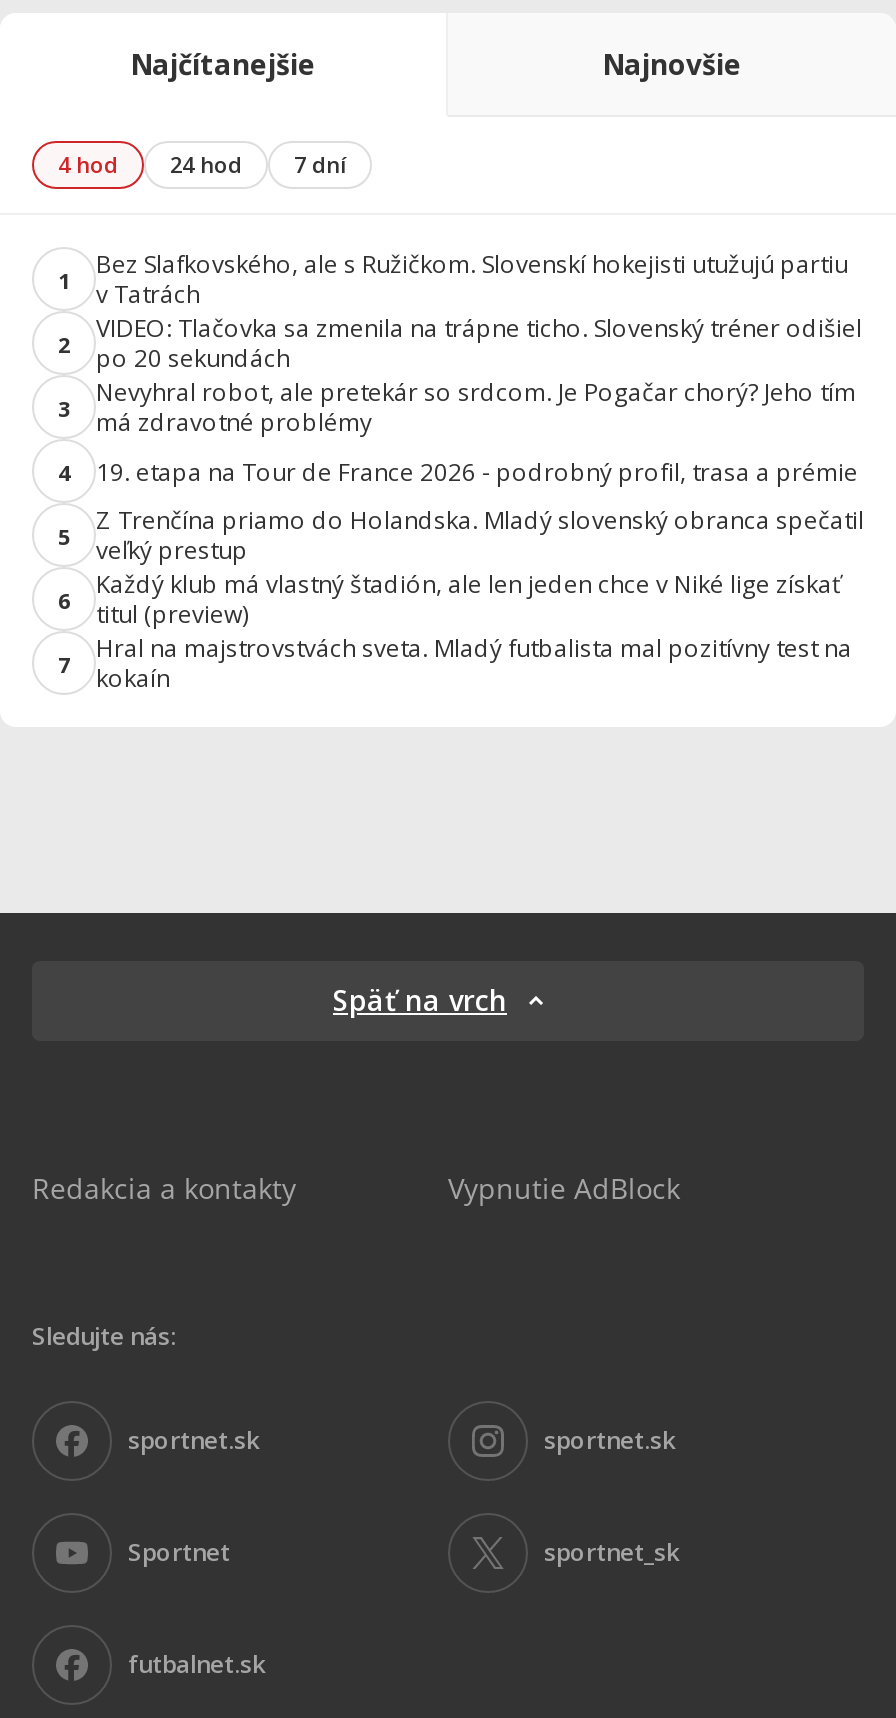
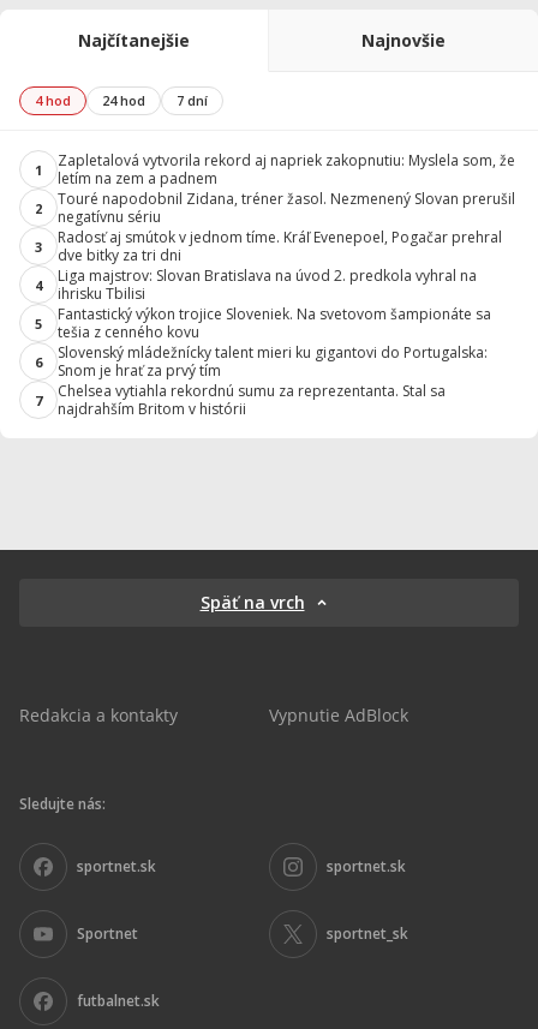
- Bez Slafkovského, ale s Ružičkom. Slovenskí hokejisti utužujú partiu
- v Tatrách
+ Zapletalová vytvorila rekord aj napriek zakopnutiu: Myslela som, že
+ letím na zem a padnem

- VIDEO: Tlačovka sa zmenila na trápne ticho. Slovenský tréner odišiel
- po 20 sekundách
+ Touré napodobnil Zidana, tréner žasol. Nezmenený Slovan prerušil
+ negatívnu sériu

- Nevyhral robot, ale pretekár so srdcom. Je Pogačar chorý? Jeho tím
- má zdravotné problémy
+ Radosť aj smútok v jednom tíme. Kráľ Evenepoel, Pogačar prehral
+ dve bitky za tri dni

- 19. etapa na Tour de France 2026 - podrobný profil, trasa a prémie
+ Liga majstrov: Slovan Bratislava na úvod 2. predkola vyhral na
+ ihrisku Tbilisi

- Z Trenčína priamo do Holandska. Mladý slovenský obranca spečatil
- veľký prestup
+ Fantastický výkon trojice Sloveniek. Na svetovom šampionáte sa
+ tešia z cenného kovu

- Každý klub má vlastný štadión, ale len jeden chce v Niké lige získať
- titul (preview)
+ Slovenský mládežnícky talent mieri ku gigantovi do Portugalska:
+ Snom je hrať za prvý tím

- Hral na majstrovstvách sveta. Mladý futbalista mal pozitívny test na
- kokaín
+ Chelsea vytiahla rekordnú sumu za reprezentanta. Stal sa
+ najdrahším Britom v histórii
